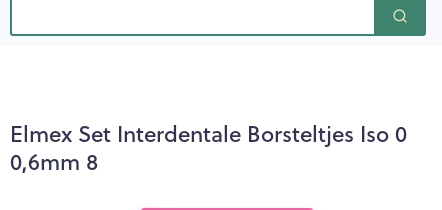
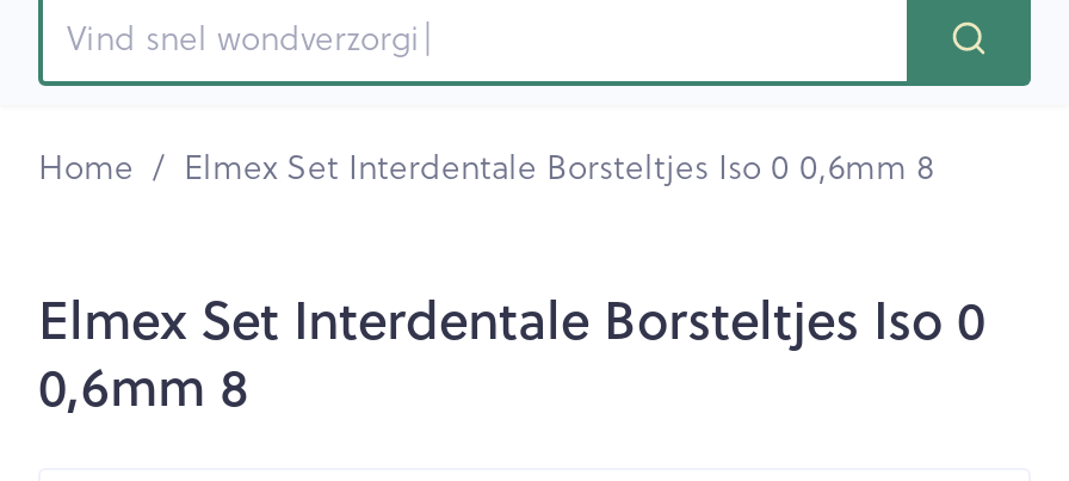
+ Home / Elmex Set Interdentale Borsteltjes Iso 0 0,6mm 8
